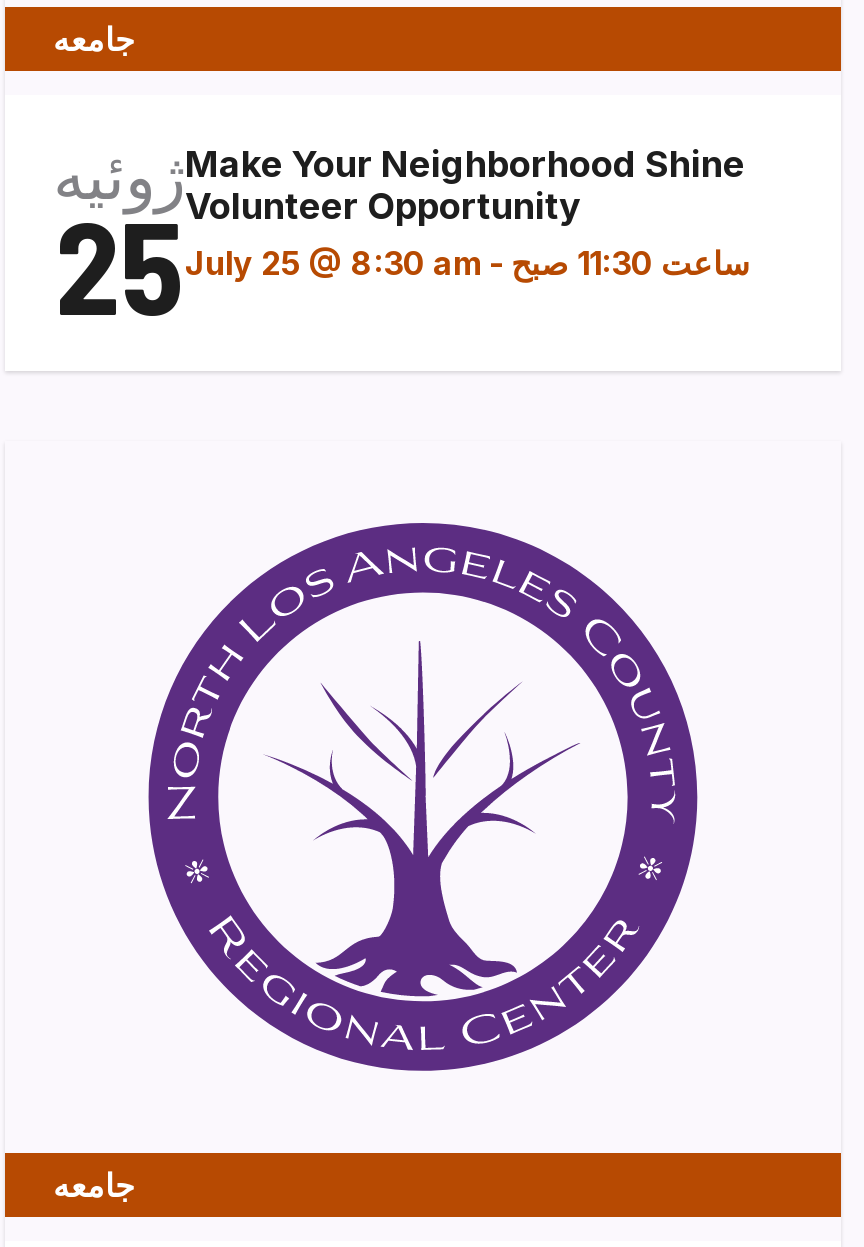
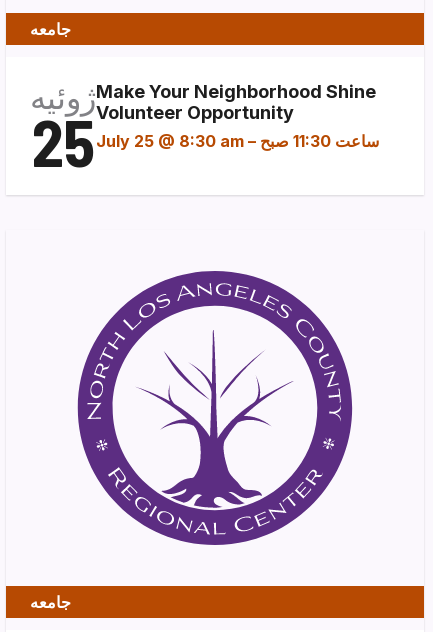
- July 25 @ 8:30 am -
+ July 25 @ 8:30 am –
